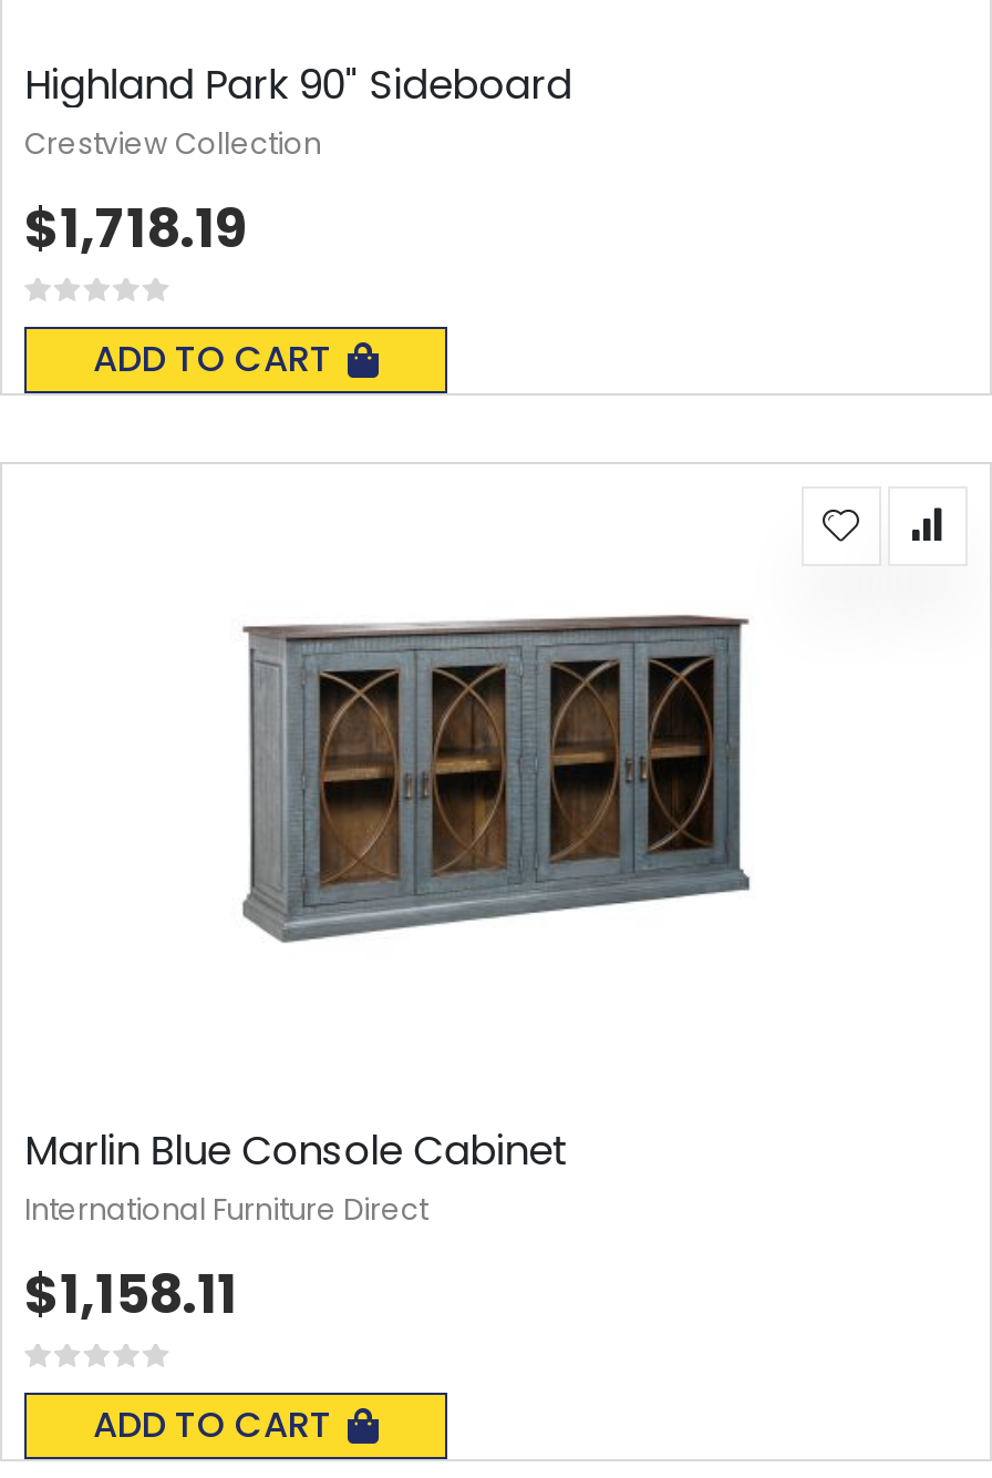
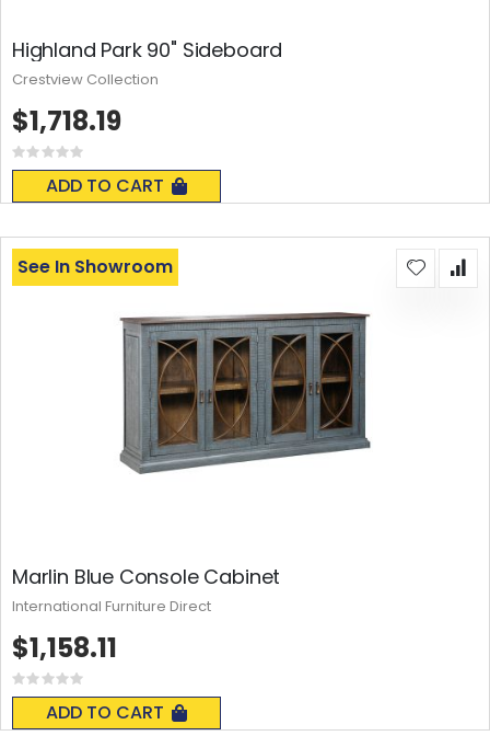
+ See In Showroom
